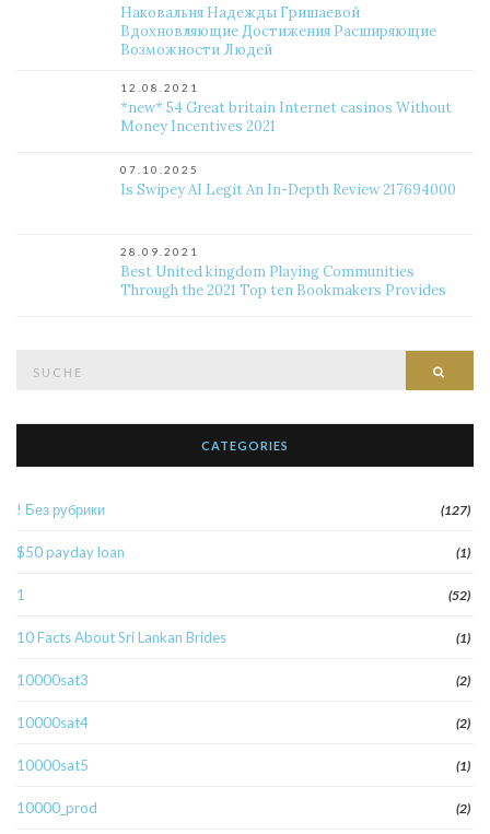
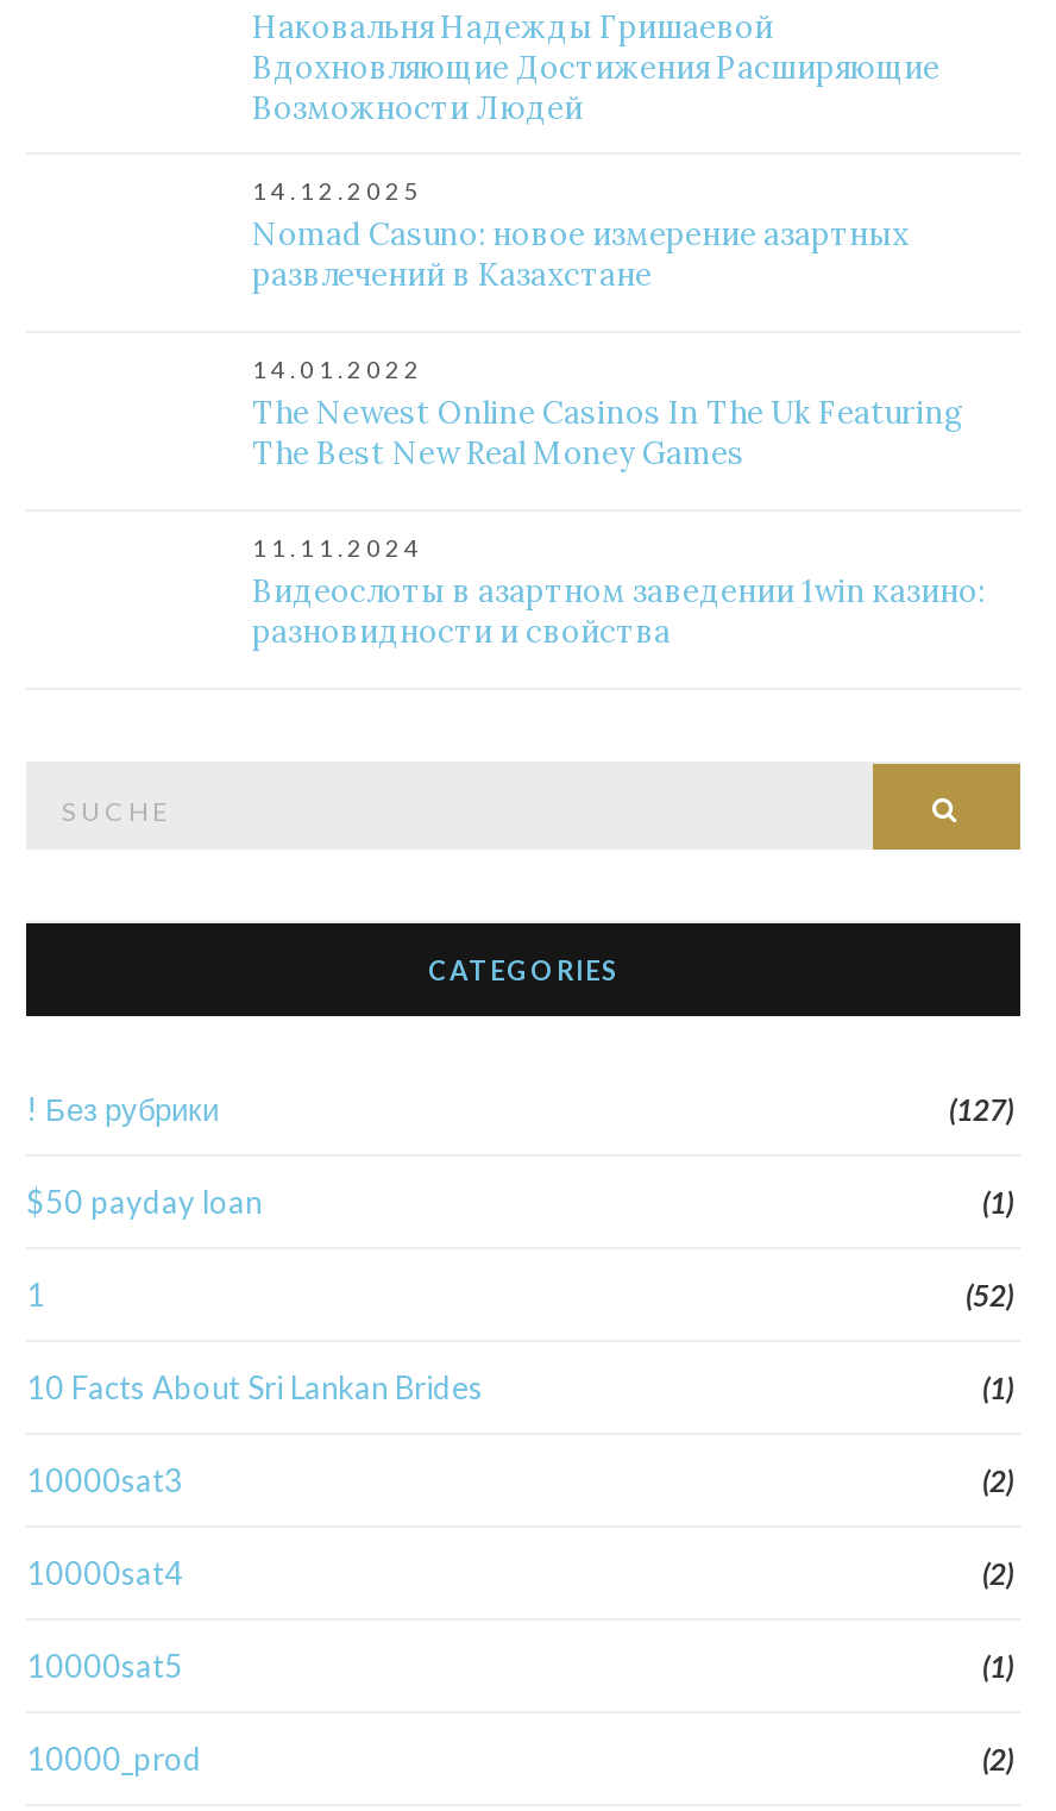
- 12.08.2021
- *new* 54 Great britain Internet casinos Without
- Money Incentives 2021
+ 14.12.2025
+ Nomad Casuno: новое измерение азартных
+ развлечений в Казахстане

- 07.10.2025
- Is Swipey AI Legit An In-Depth Review 217694000
+ 14.01.2022
+ The Newest Online Casinos In The Uk Featuring
+ The Best New Real Money Games

- 28.09.2021
- Best United kingdom Playing Communities
- Through the 2021 Top ten Bookmakers Provides
+ 11.11.2024
+ Видеослоты в азартном заведении 1win казино:
+ разновидности и свойства
